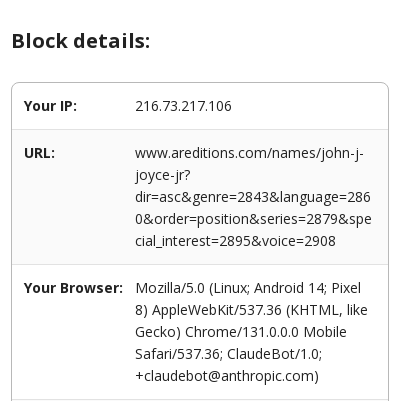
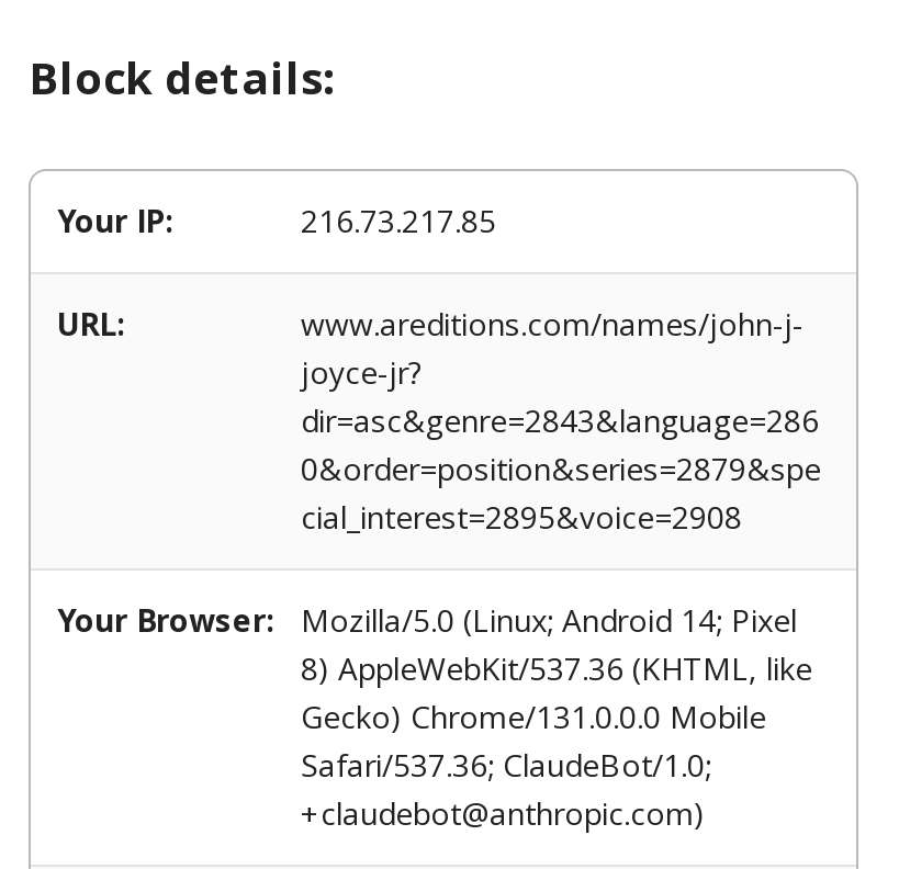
- 216.73.217.106
+ 216.73.217.85
